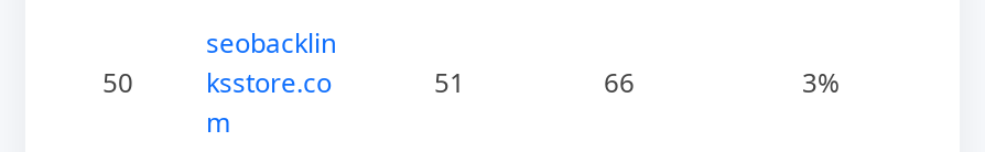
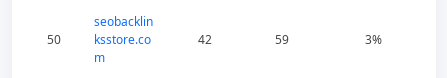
- 51
+ 42

- 66
+ 59
